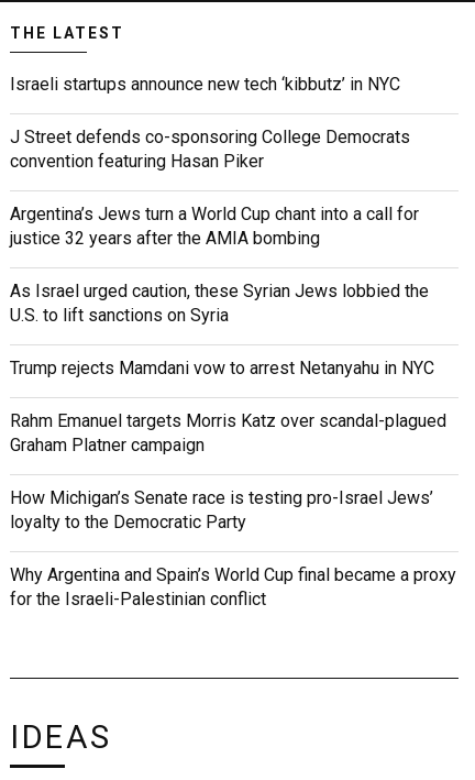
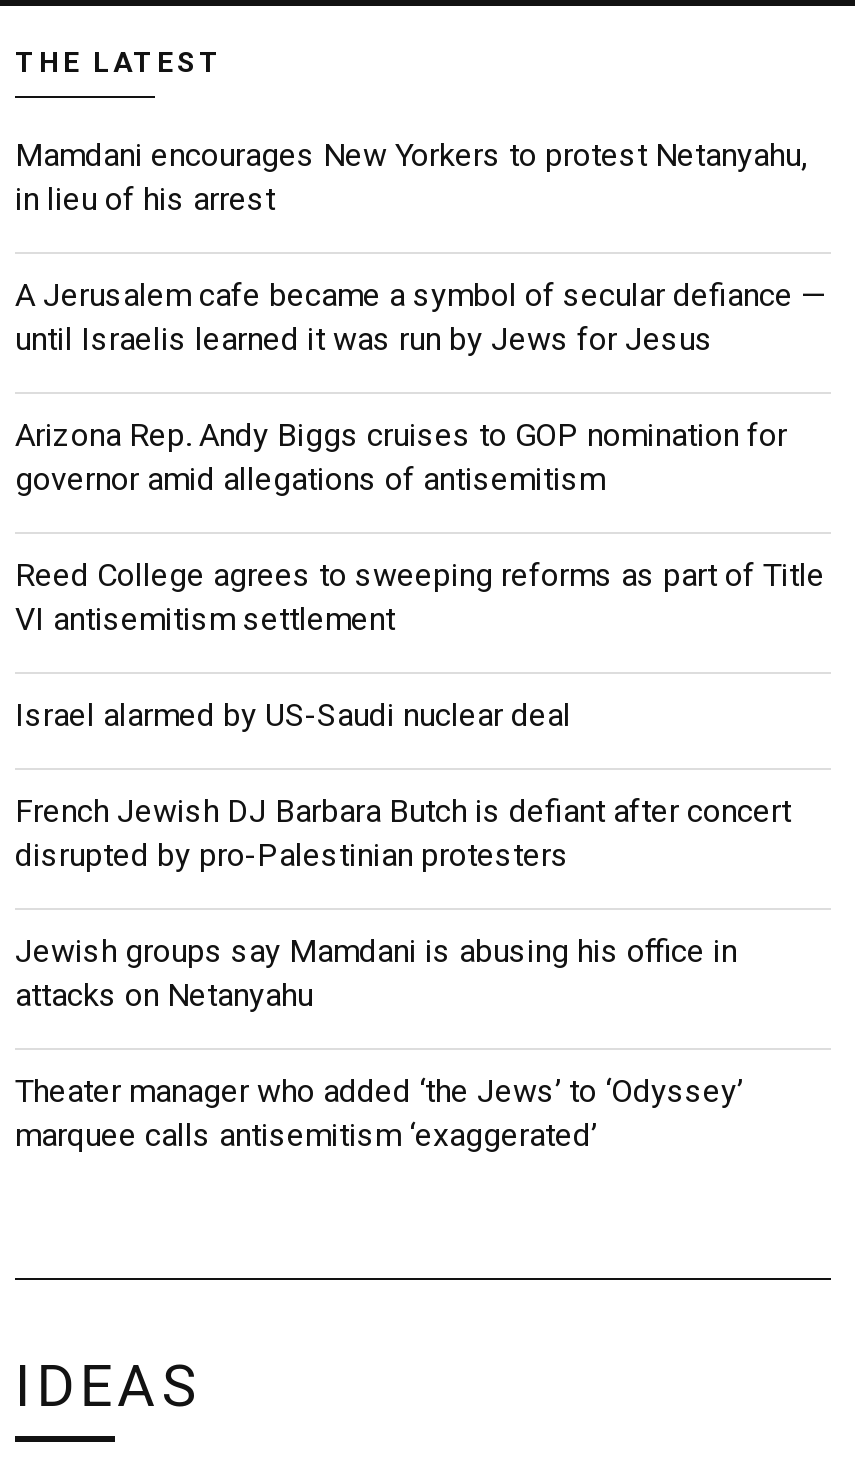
- Israeli startups announce new tech ‘kibbutz’ in NYC
+ Mamdani encourages New Yorkers to protest Netanyahu,
+ in lieu of his arrest

- J Street defends co-sponsoring College Democrats
- convention featuring Hasan Piker
+ A Jerusalem cafe became a symbol of secular defiance —
+ until Israelis learned it was run by Jews for Jesus

- Argentina’s Jews turn a World Cup chant into a call for
- justice 32 years after the AMIA bombing
+ Arizona Rep. Andy Biggs cruises to GOP nomination for
+ governor amid allegations of antisemitism

- As Israel urged caution, these Syrian Jews lobbied the
- U.S. to lift sanctions on Syria
+ Reed College agrees to sweeping reforms as part of Title
+ VI antisemitism settlement

- Trump rejects Mamdani vow to arrest Netanyahu in NYC
+ Israel alarmed by US-Saudi nuclear deal

- Rahm Emanuel targets Morris Katz over scandal-plagued
- Graham Platner campaign
+ French Jewish DJ Barbara Butch is defiant after concert
+ disrupted by pro-Palestinian protesters

- How Michigan’s Senate race is testing pro-Israel Jews’
- loyalty to the Democratic Party
+ Jewish groups say Mamdani is abusing his office in
+ attacks on Netanyahu

- Why Argentina and Spain’s World Cup final became a proxy
- for the Israeli-Palestinian conflict
+ Theater manager who added ‘the Jews’ to ‘Odyssey’
+ marquee calls antisemitism ‘exaggerated’
